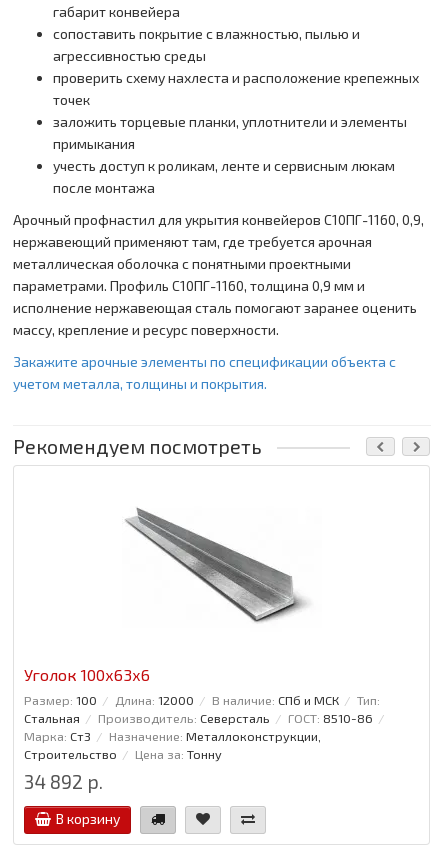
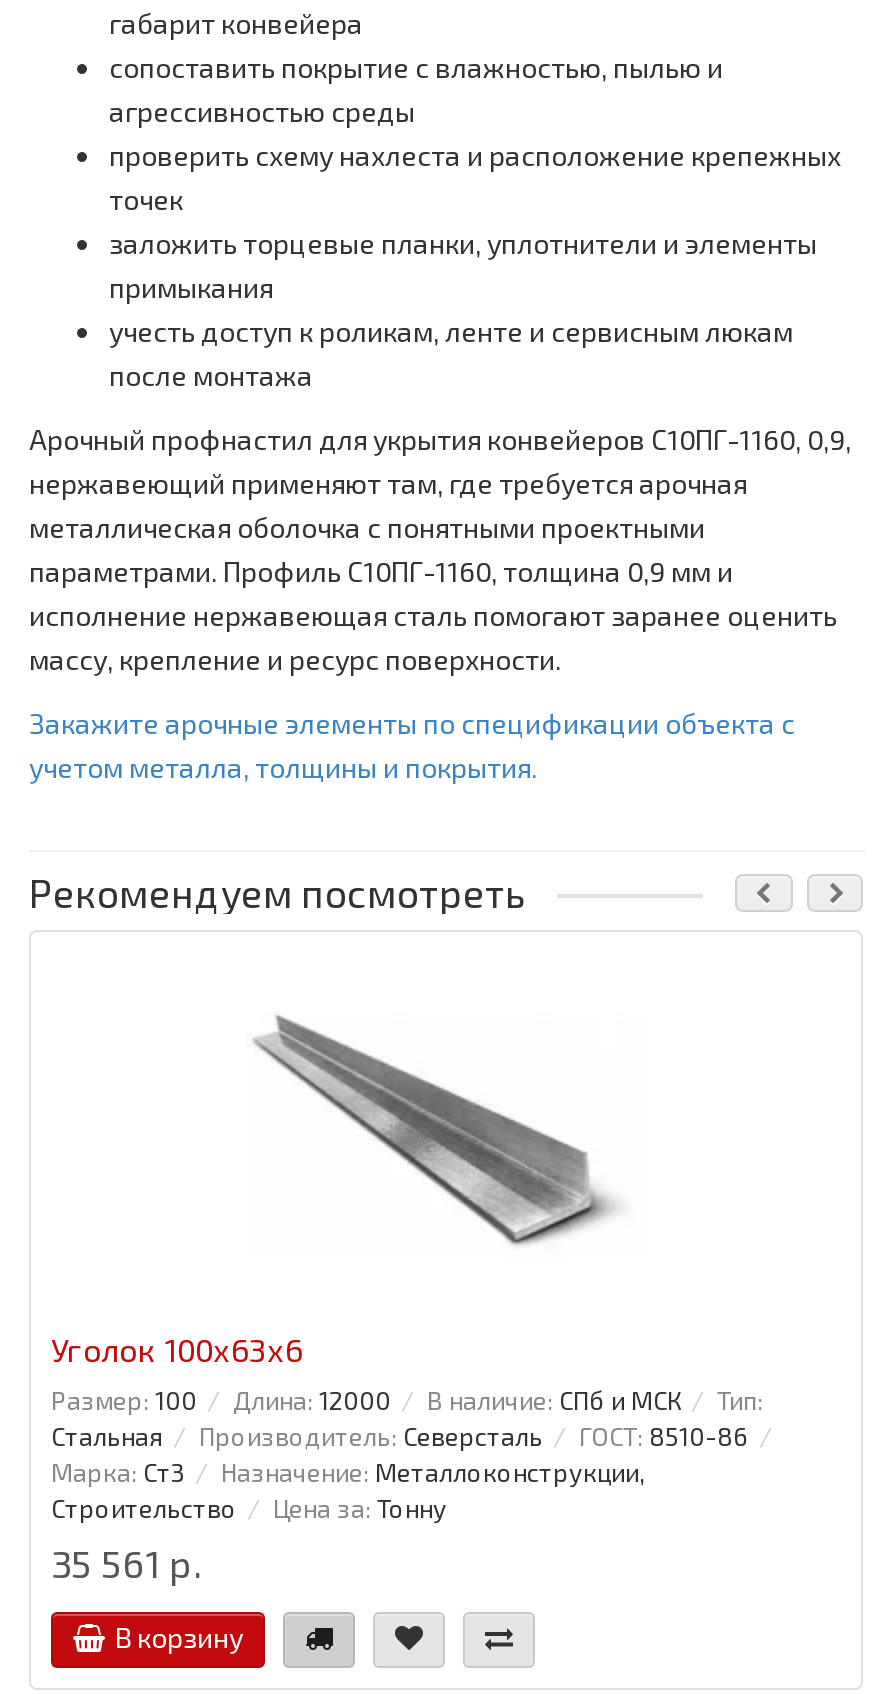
- 34 892 р.
+ 35 561 р.
